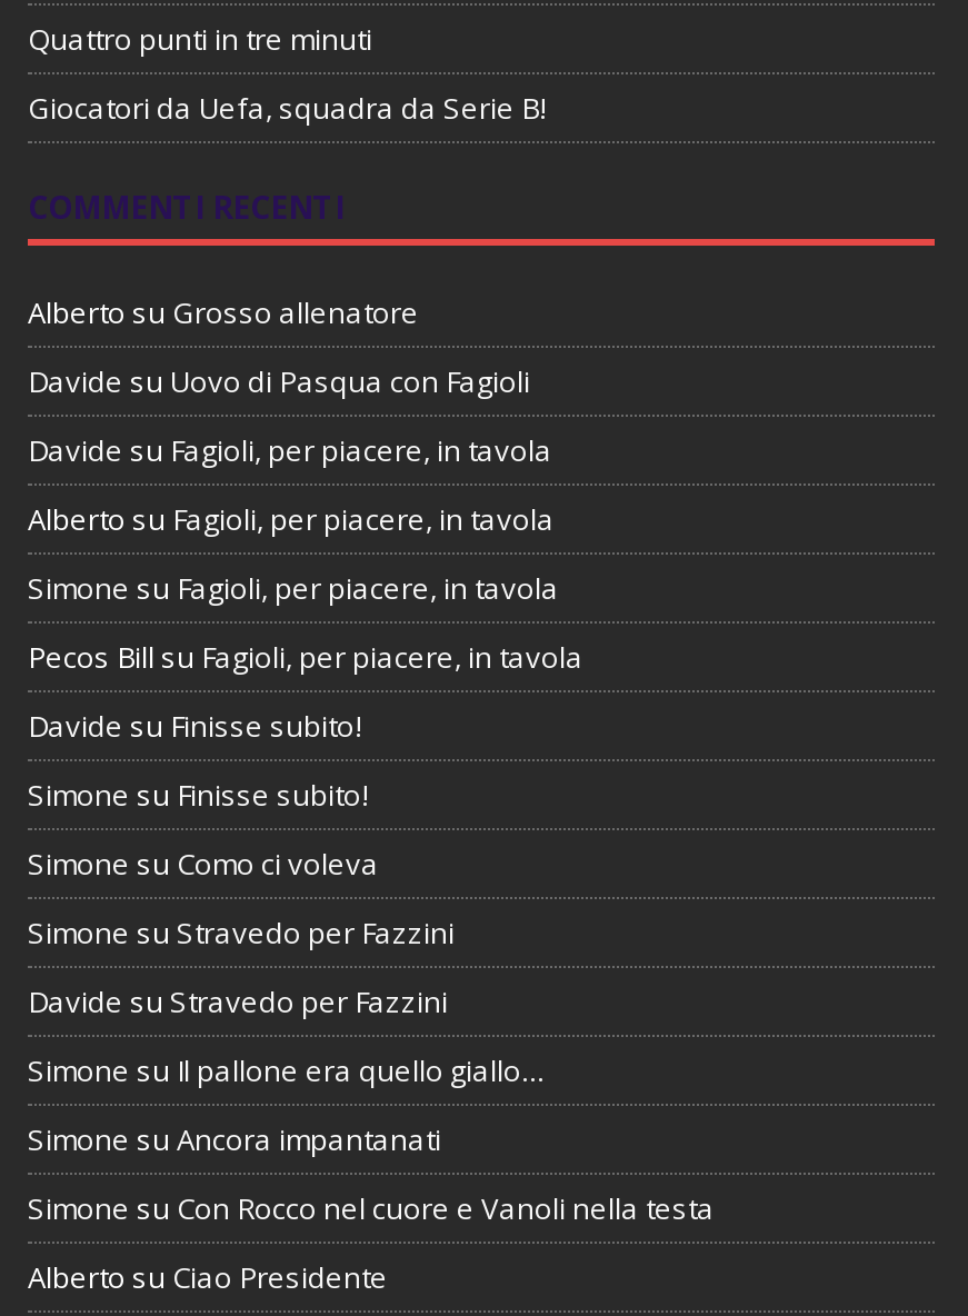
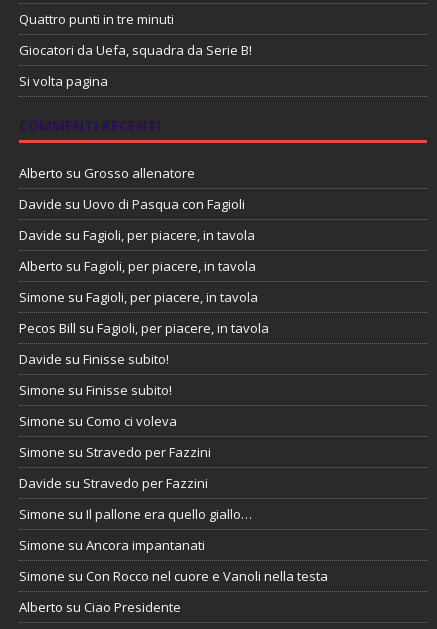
+ Si volta pagina
